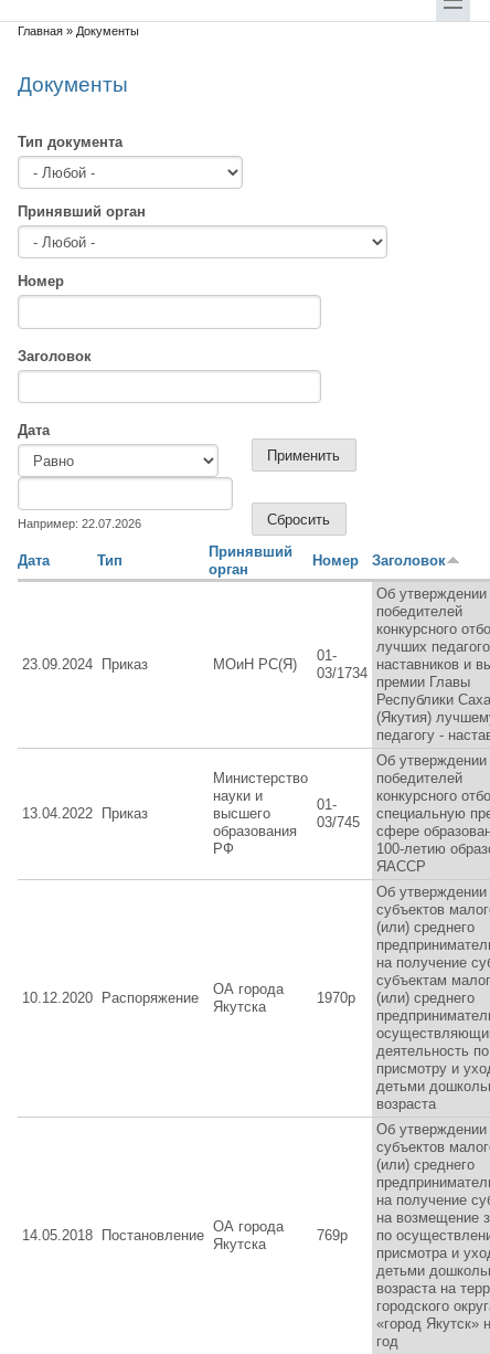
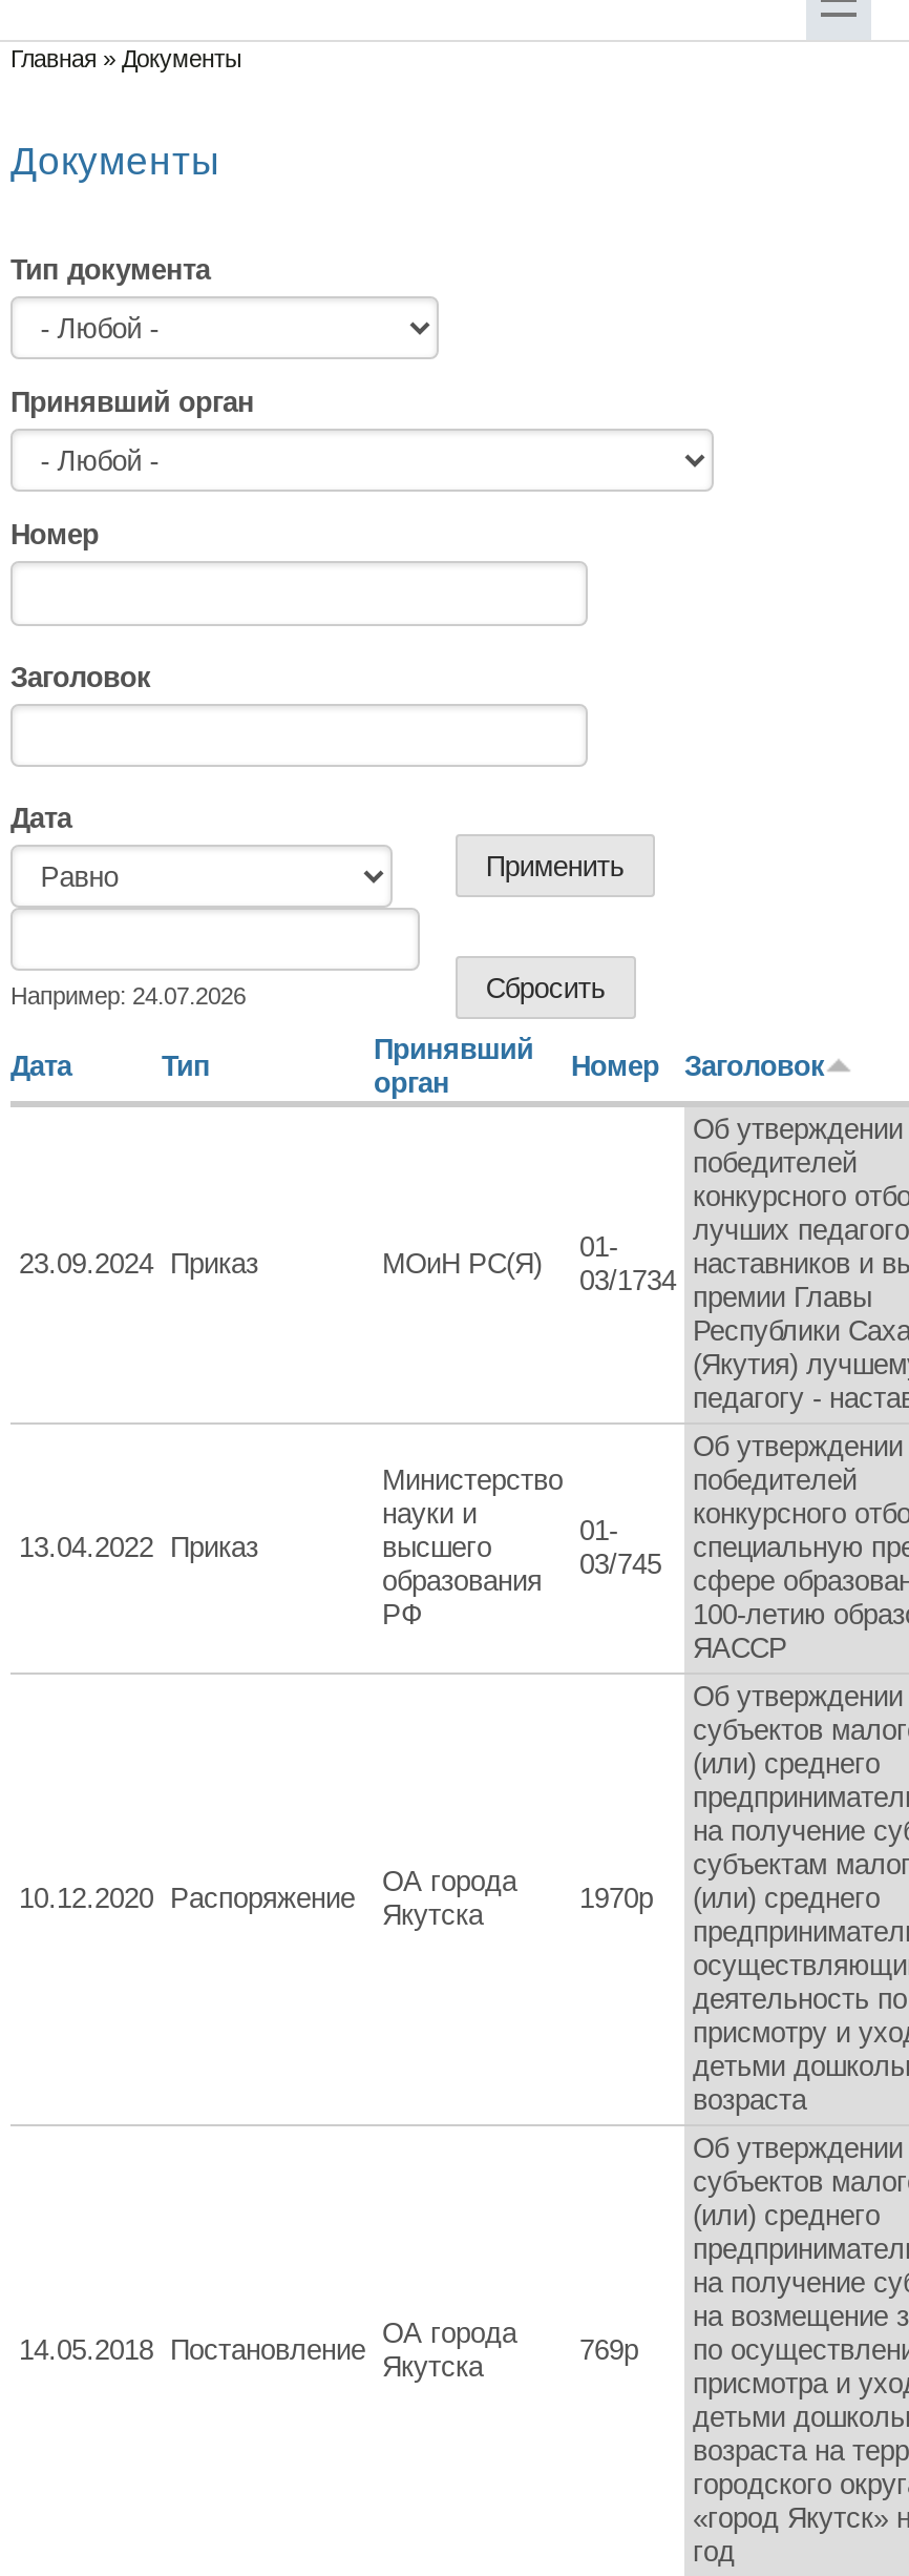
- Например: 22.07.2026
+ Например: 24.07.2026
